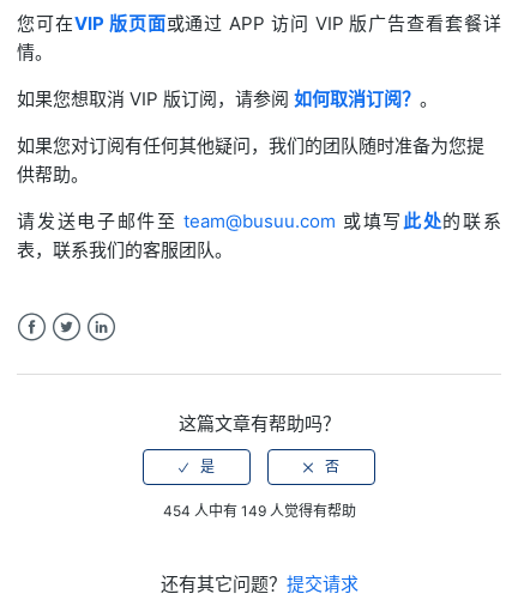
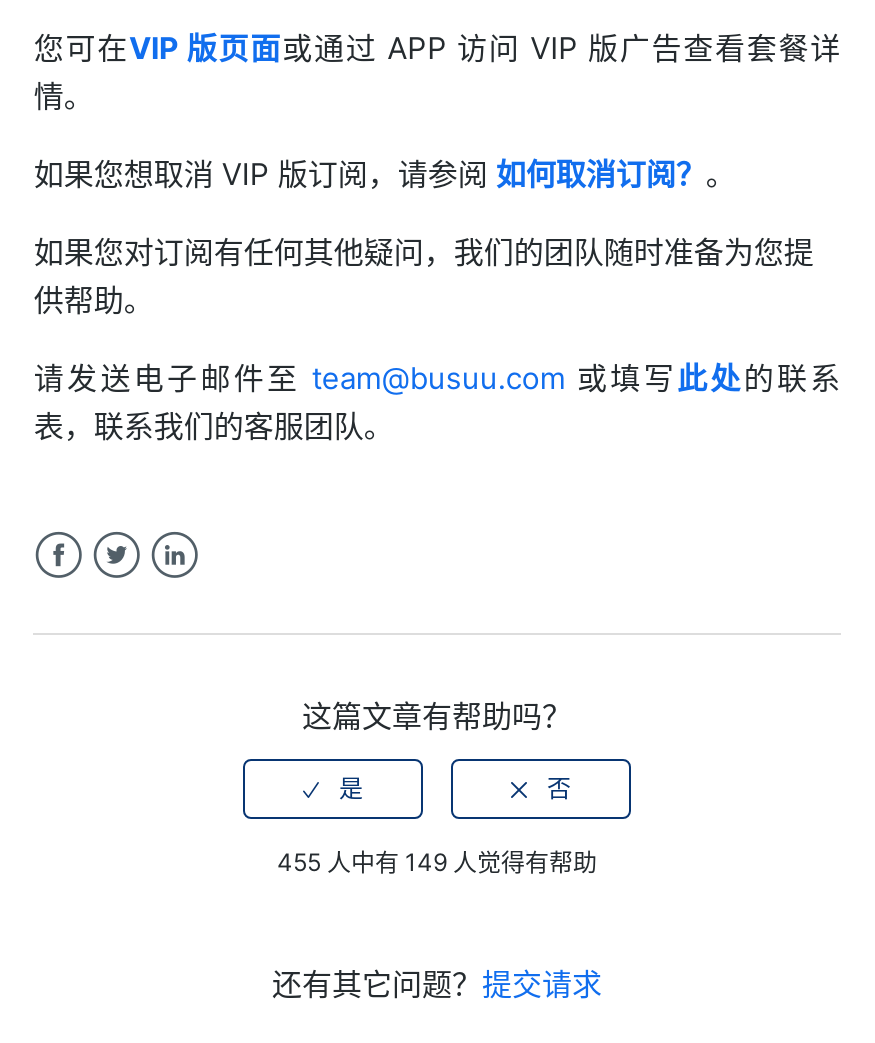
- 454 人中有 149 人觉得有帮助
+ 455 人中有 149 人觉得有帮助
